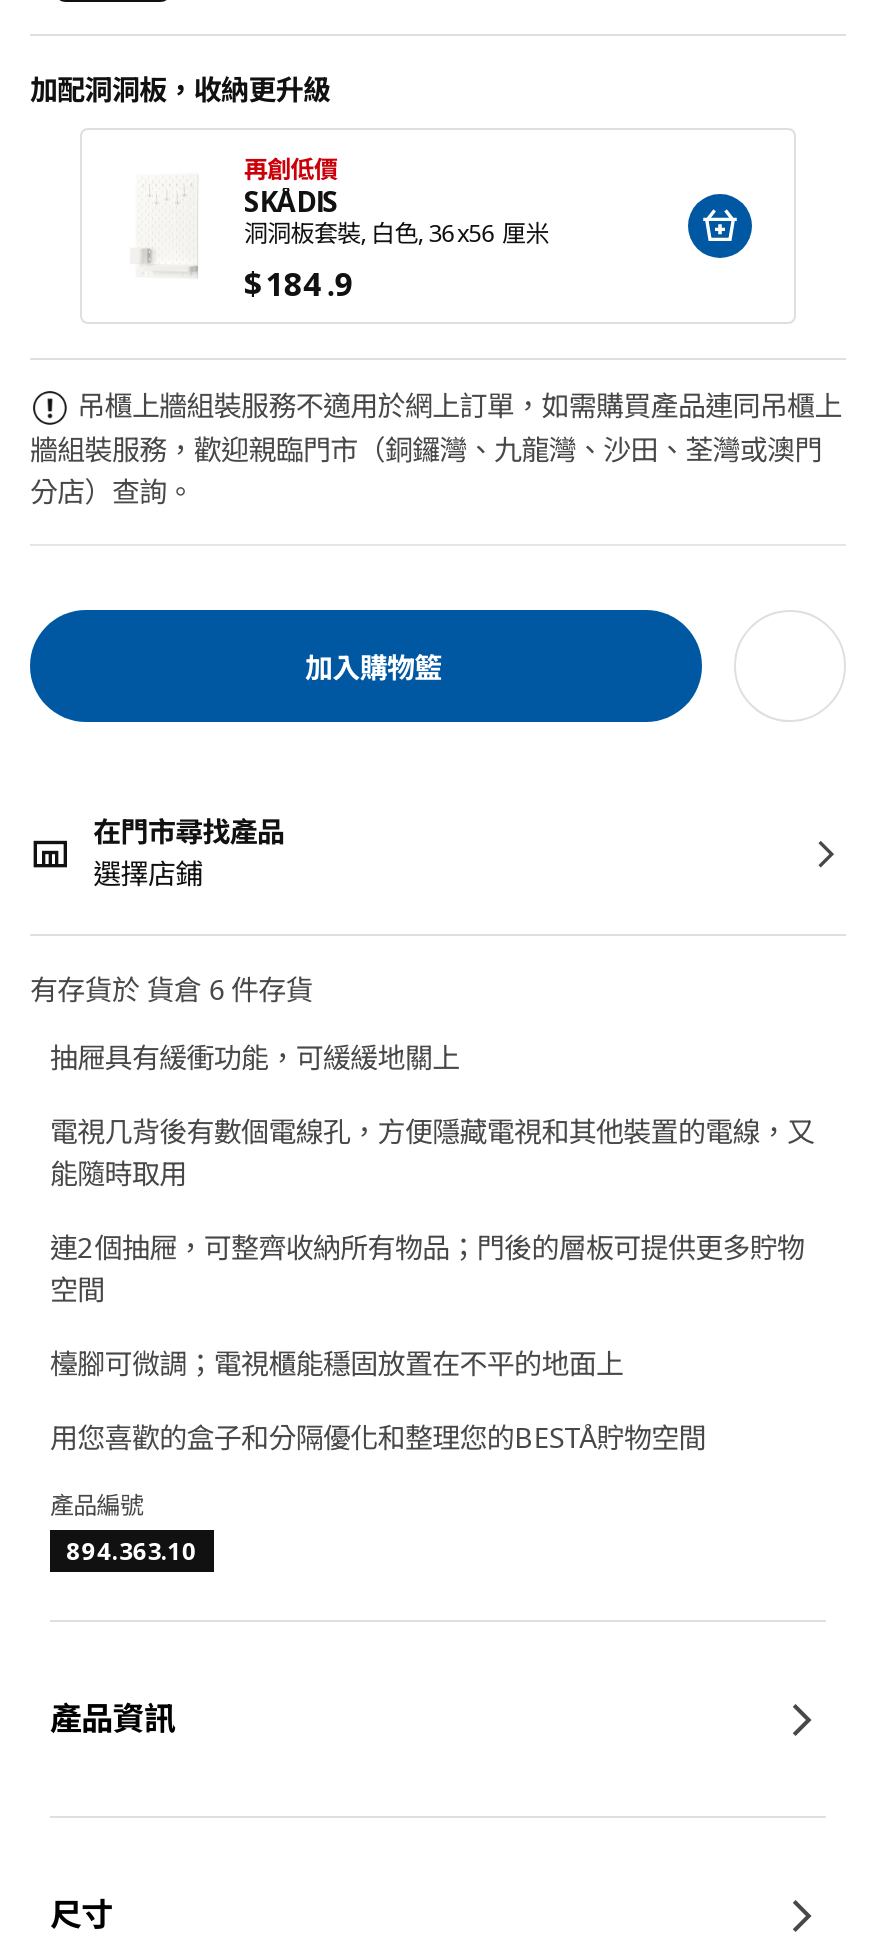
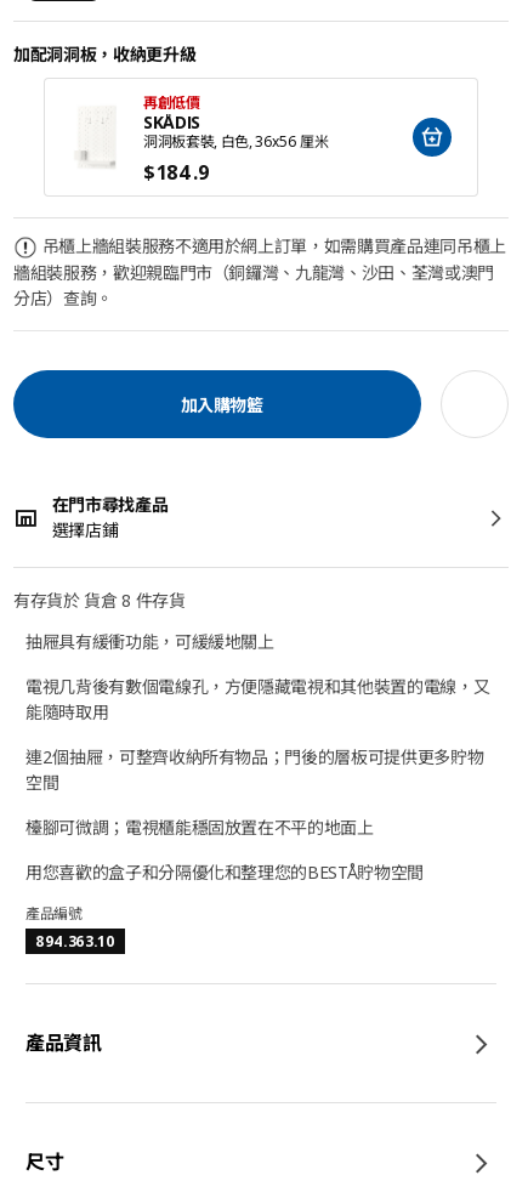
- 有存貨於 貨倉 6 件存貨
+ 有存貨於 貨倉 8 件存貨
